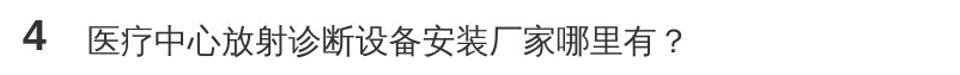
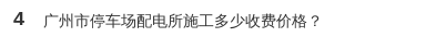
- 医疗中心放射诊断设备安装厂家哪里有？
+ 广州市停车场配电所施工多少收费价格？
